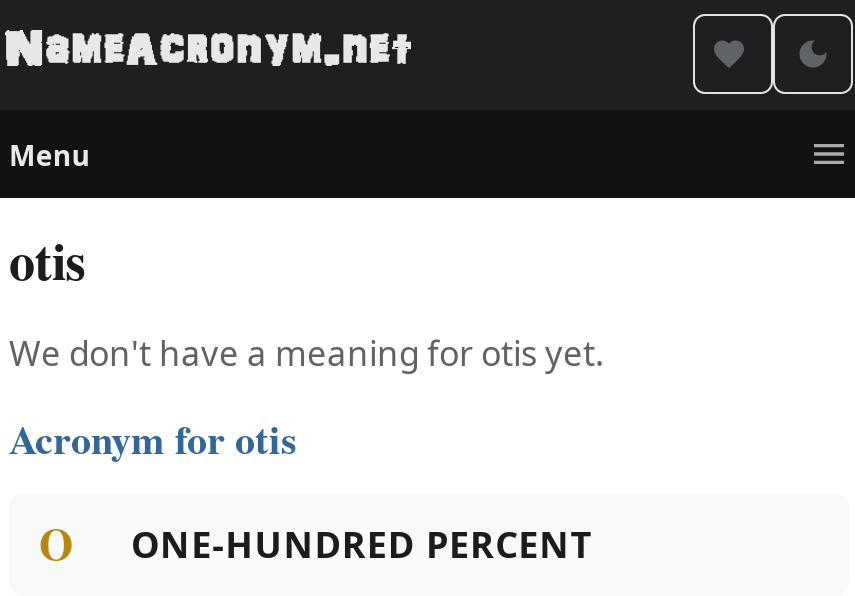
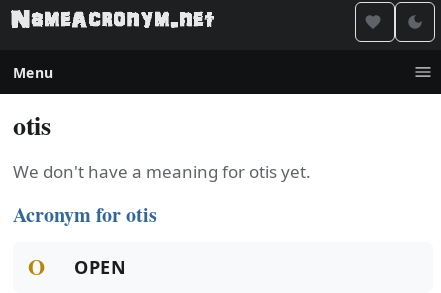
- ONE-HUNDRED PERCENT
+ OPEN
